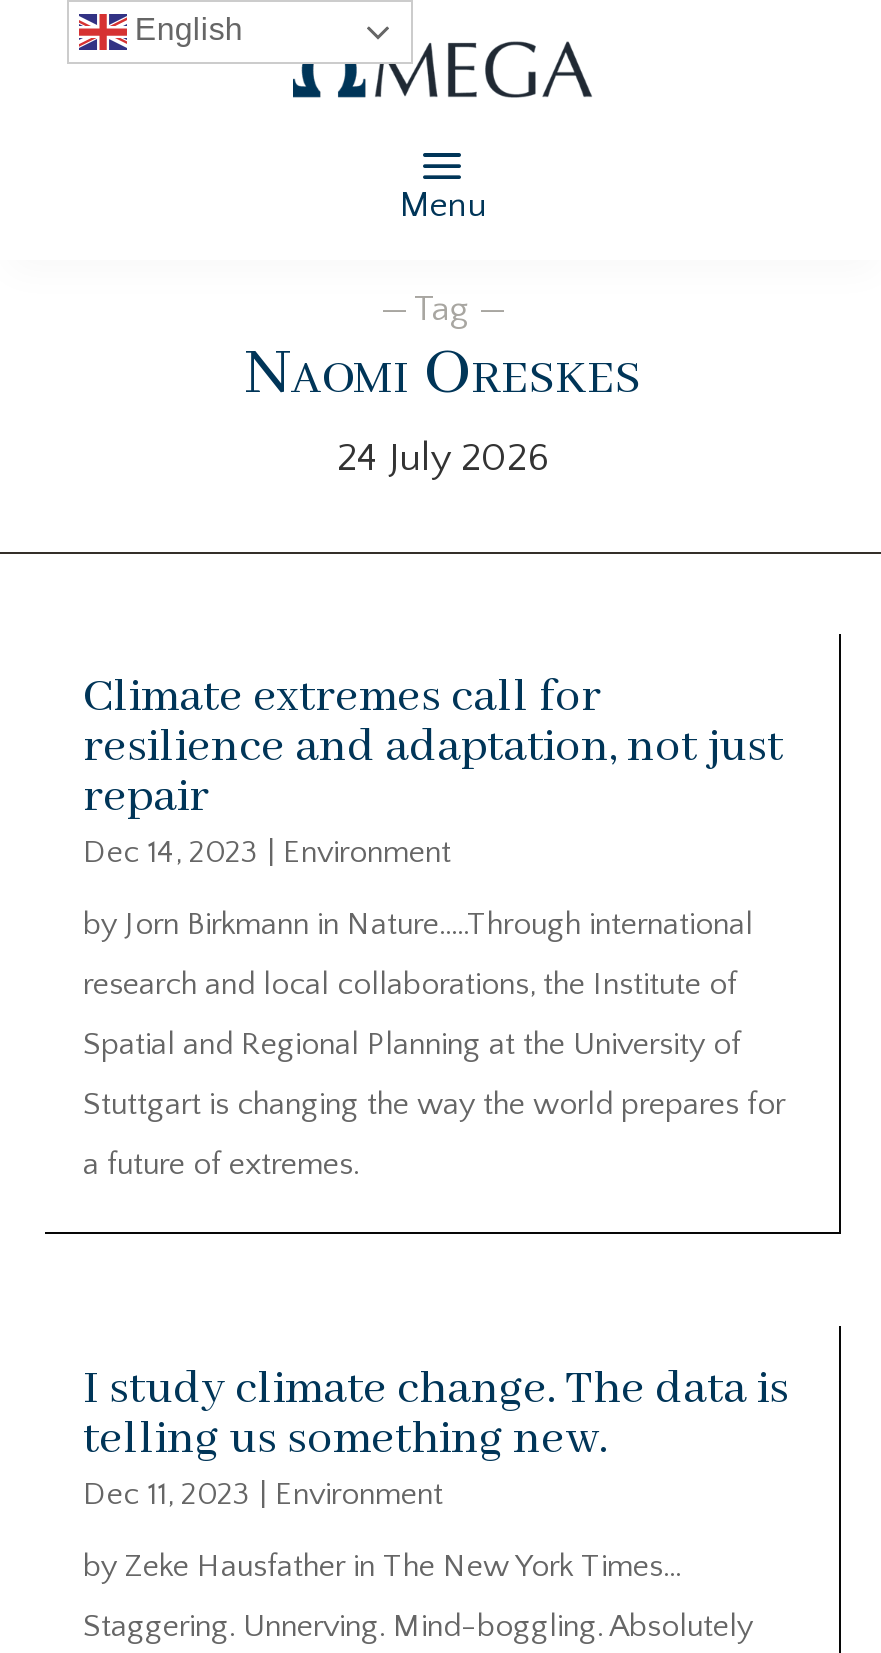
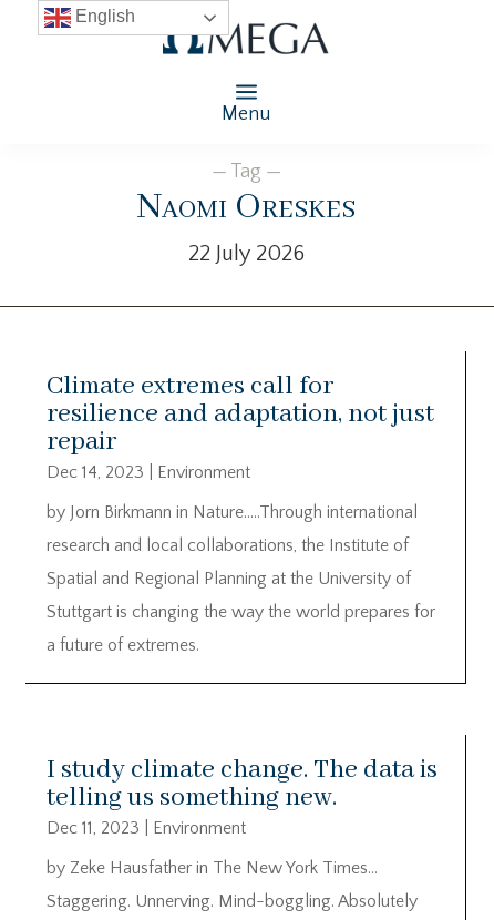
- 24 July 2026
+ 22 July 2026
